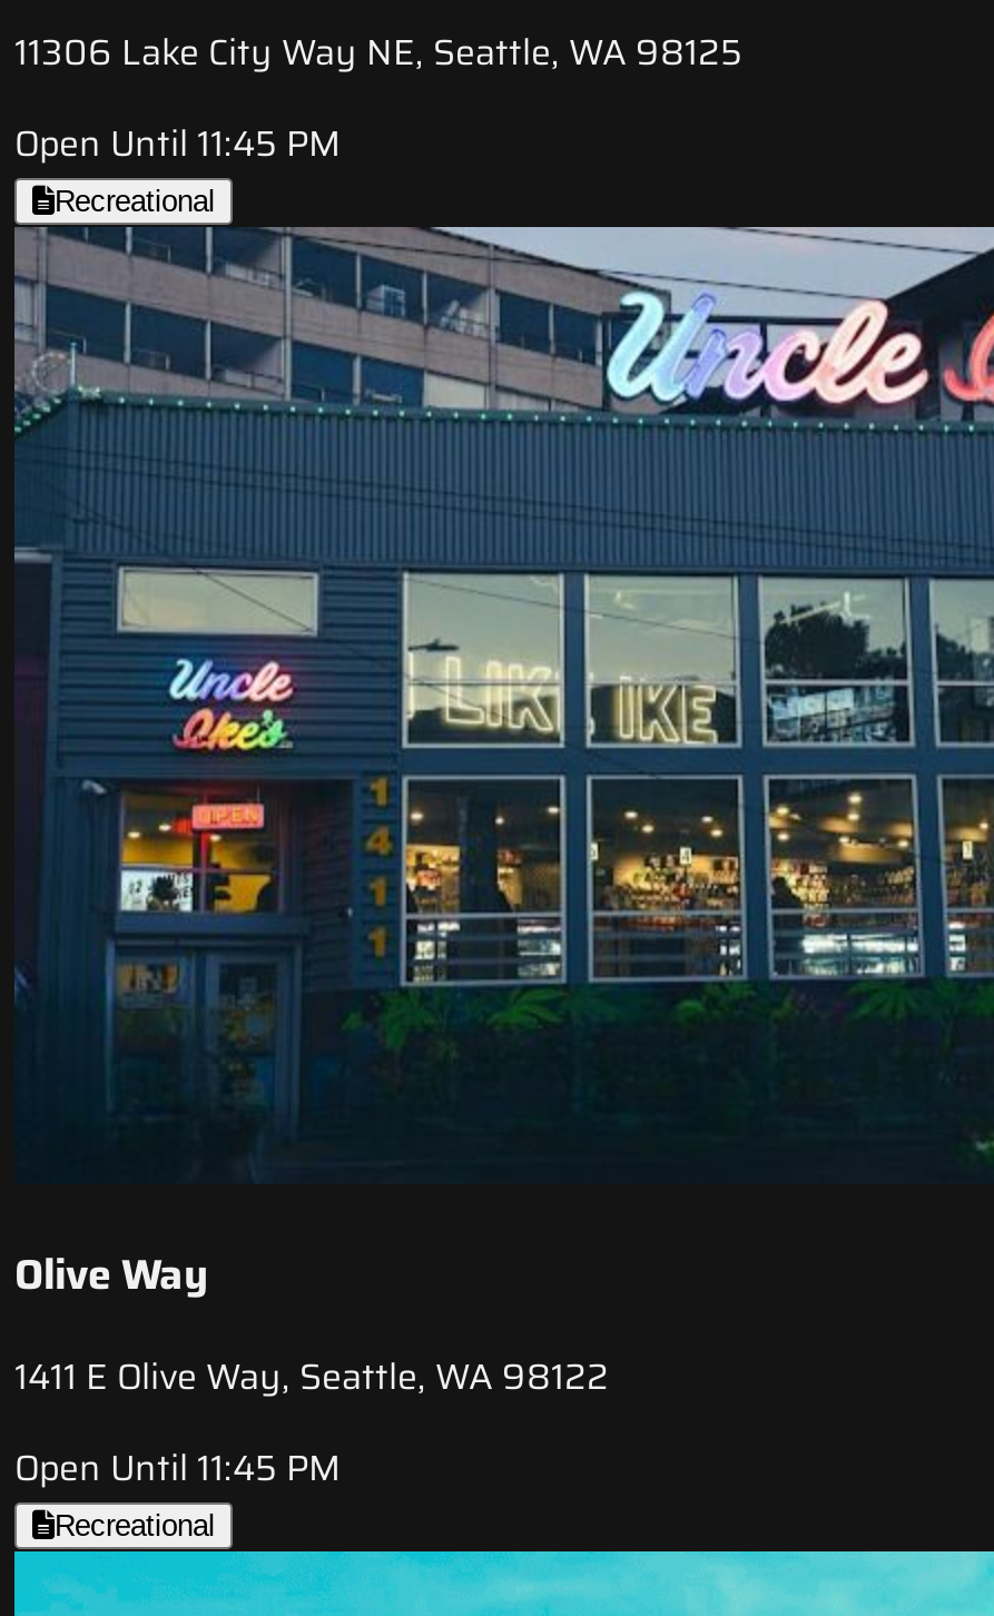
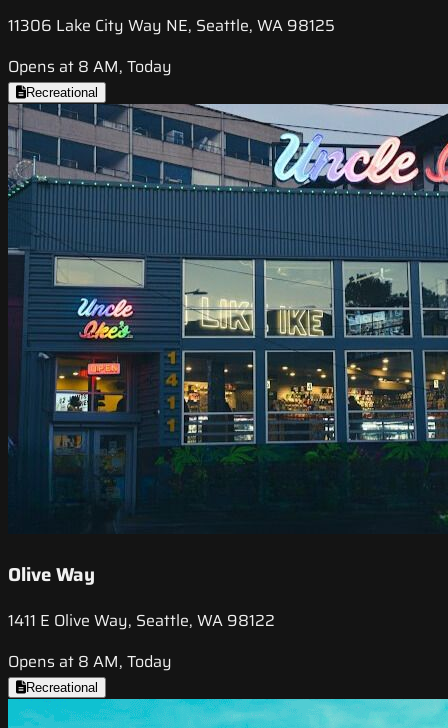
- Open Until 11:45 PM
+ Opens at 8 AM, Today

- Open Until 11:45 PM
+ Opens at 8 AM, Today
